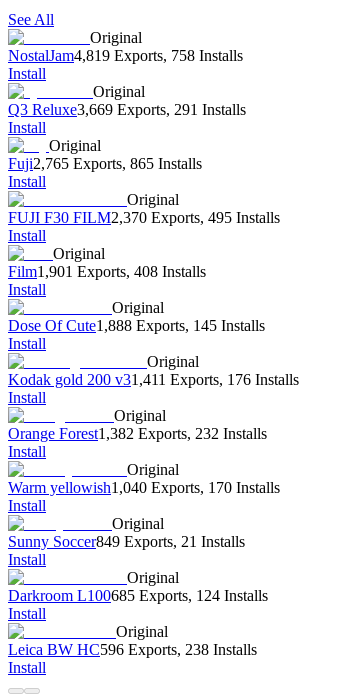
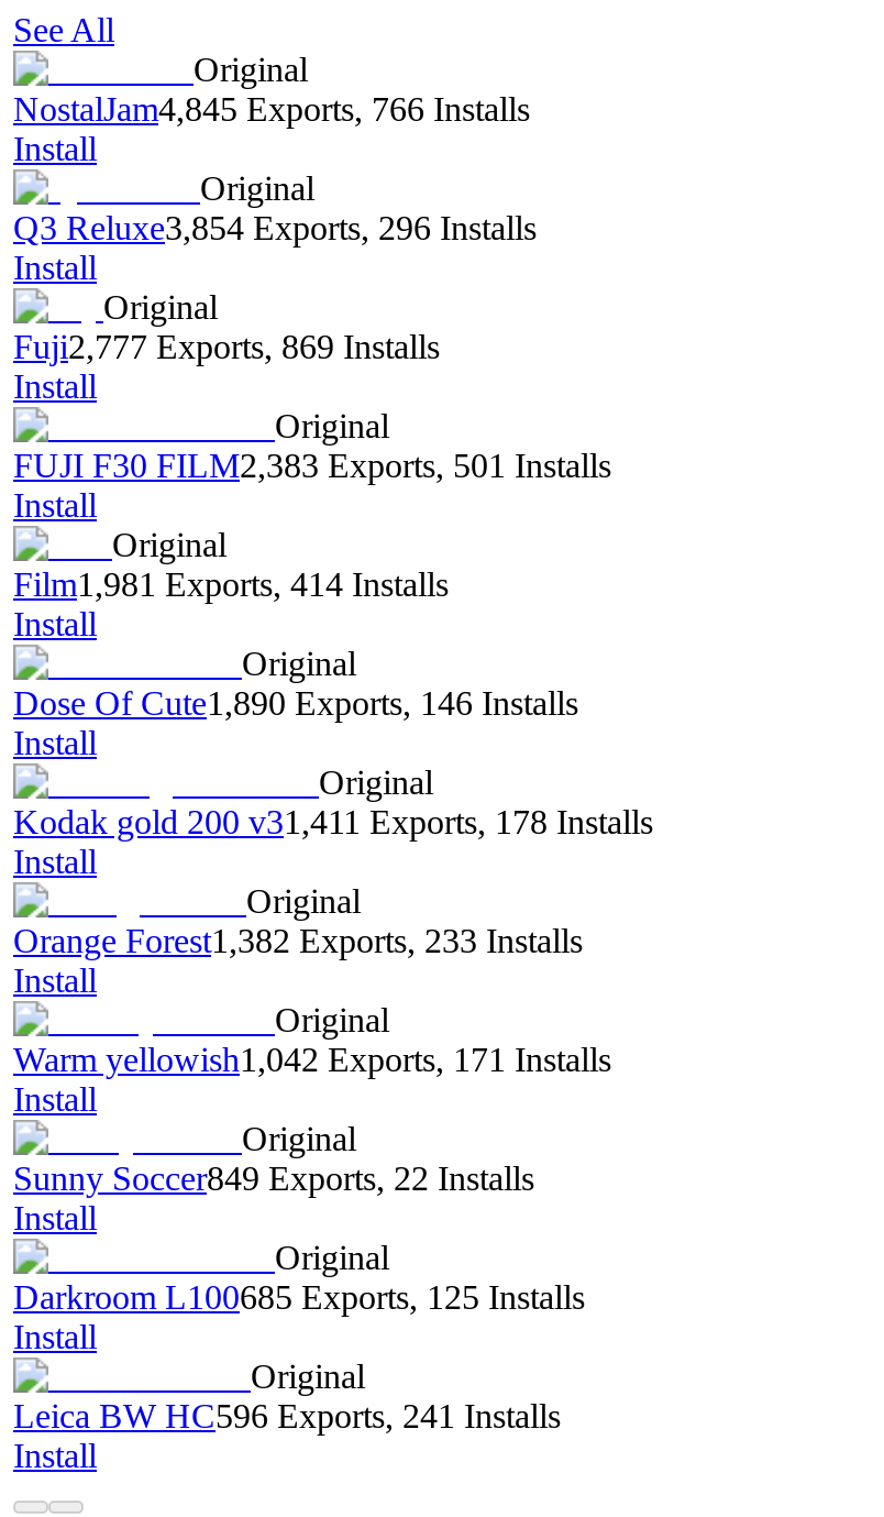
- NostalJam4,819 Exports, 758 Installs
+ NostalJam4,845 Exports, 766 Installs

- Q3 Reluxe3,669 Exports, 291 Installs
+ Q3 Reluxe3,854 Exports, 296 Installs

- Fuji2,765 Exports, 865 Installs
+ Fuji2,777 Exports, 869 Installs

- FUJI F30 FILM2,370 Exports, 495 Installs
+ FUJI F30 FILM2,383 Exports, 501 Installs

- Film1,901 Exports, 408 Installs
+ Film1,981 Exports, 414 Installs

- Dose Of Cute1,888 Exports, 145 Installs
+ Dose Of Cute1,890 Exports, 146 Installs

- Kodak gold 200 v31,411 Exports, 176 Installs
+ Kodak gold 200 v31,411 Exports, 178 Installs

- Orange Forest1,382 Exports, 232 Installs
+ Orange Forest1,382 Exports, 233 Installs

- Warm yellowish1,040 Exports, 170 Installs
+ Warm yellowish1,042 Exports, 171 Installs

- Sunny Soccer849 Exports, 21 Installs
+ Sunny Soccer849 Exports, 22 Installs

- Darkroom L100685 Exports, 124 Installs
+ Darkroom L100685 Exports, 125 Installs

- Leica BW HC596 Exports, 238 Installs
+ Leica BW HC596 Exports, 241 Installs
